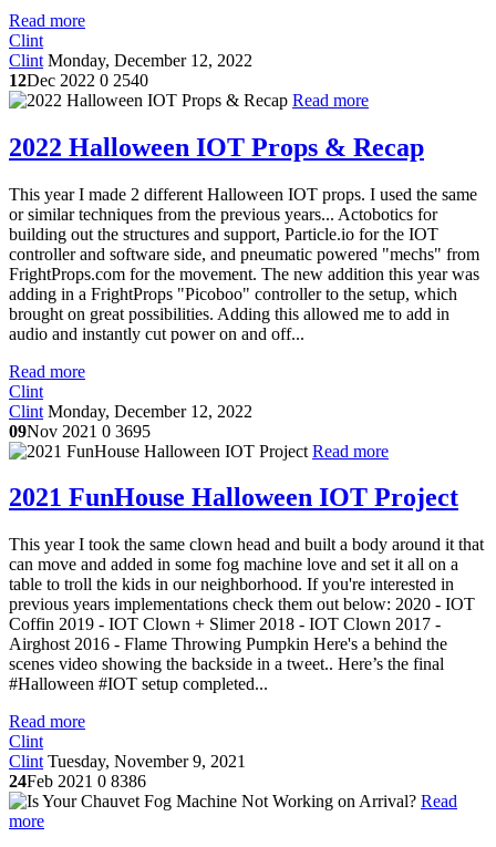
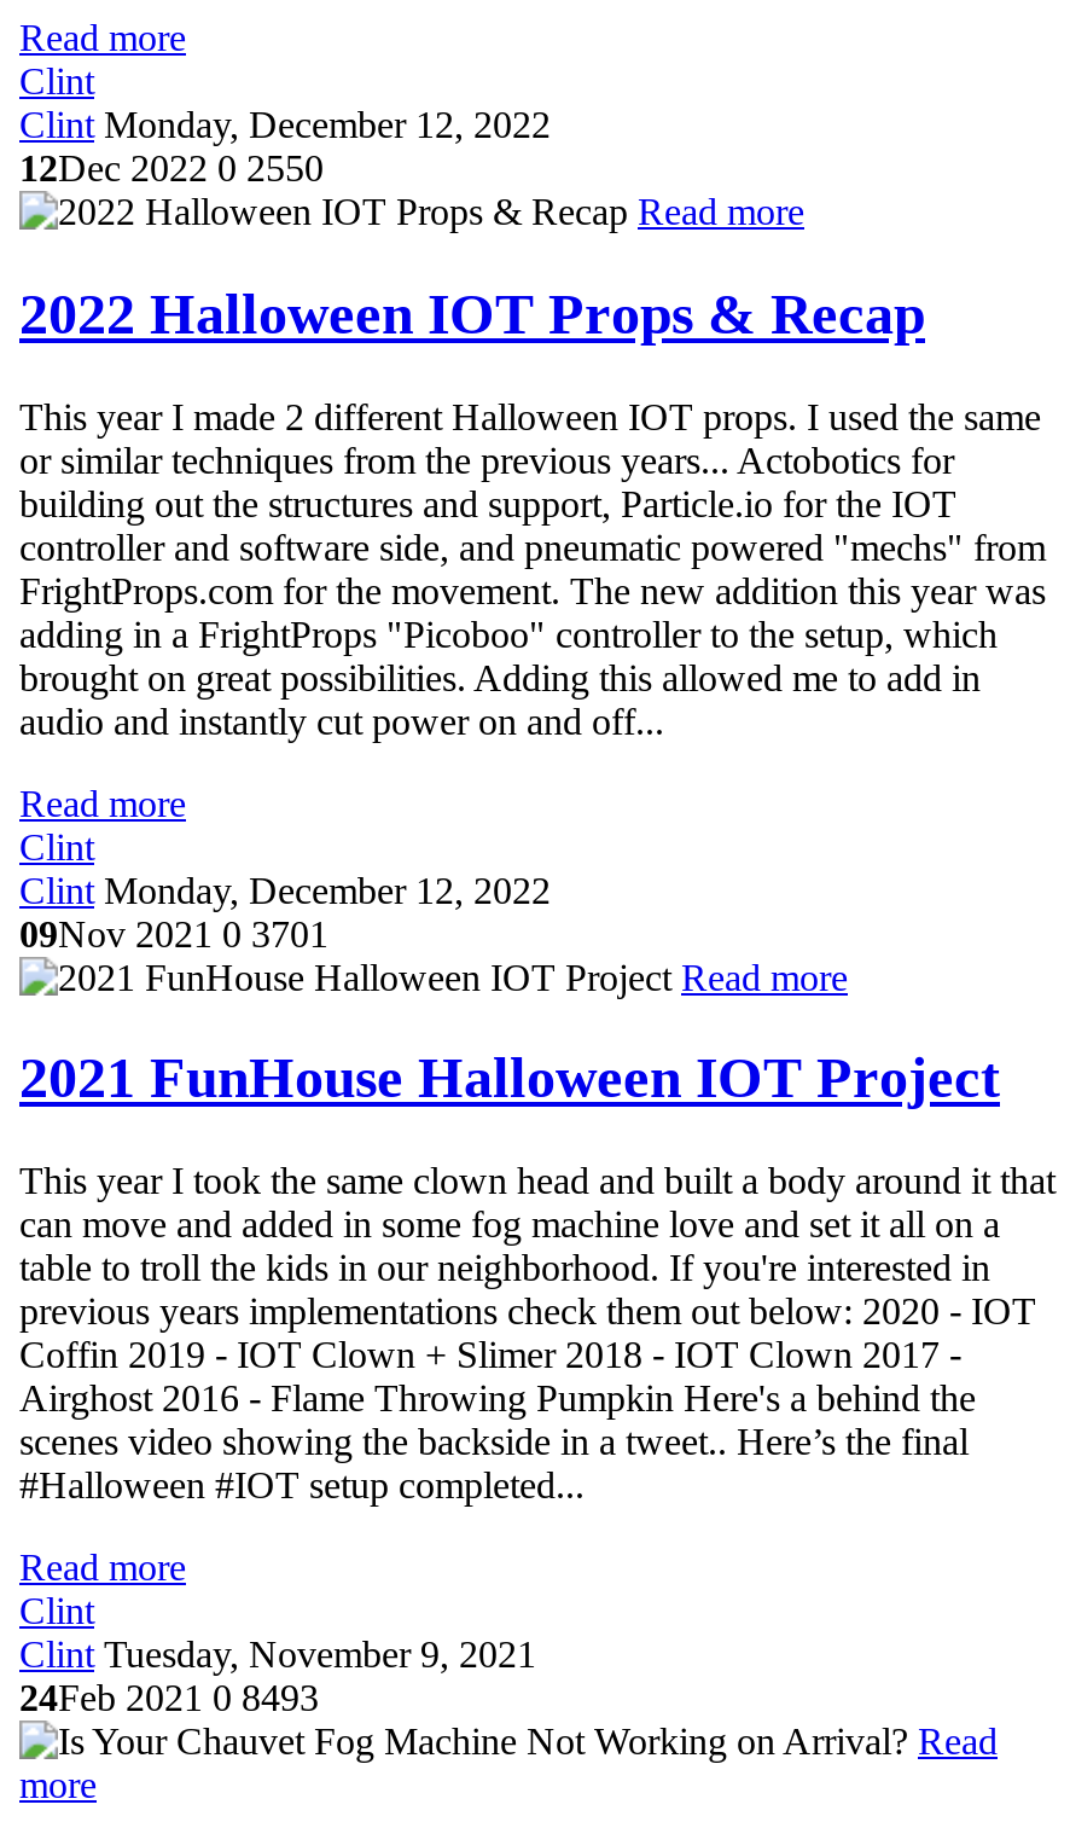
- 12Dec 2022 0 2540
+ 12Dec 2022 0 2550

- 09Nov 2021 0 3695
+ 09Nov 2021 0 3701

- 24Feb 2021 0 8386
+ 24Feb 2021 0 8493
